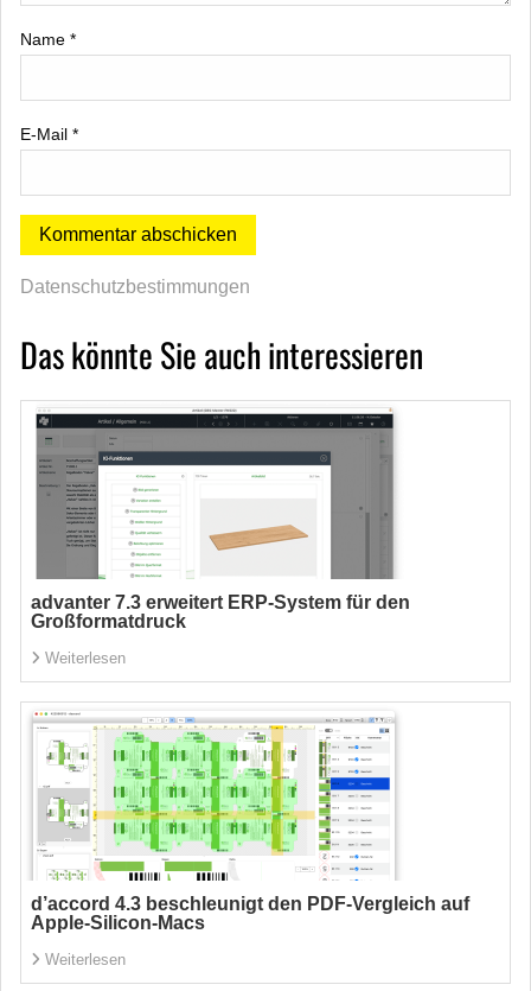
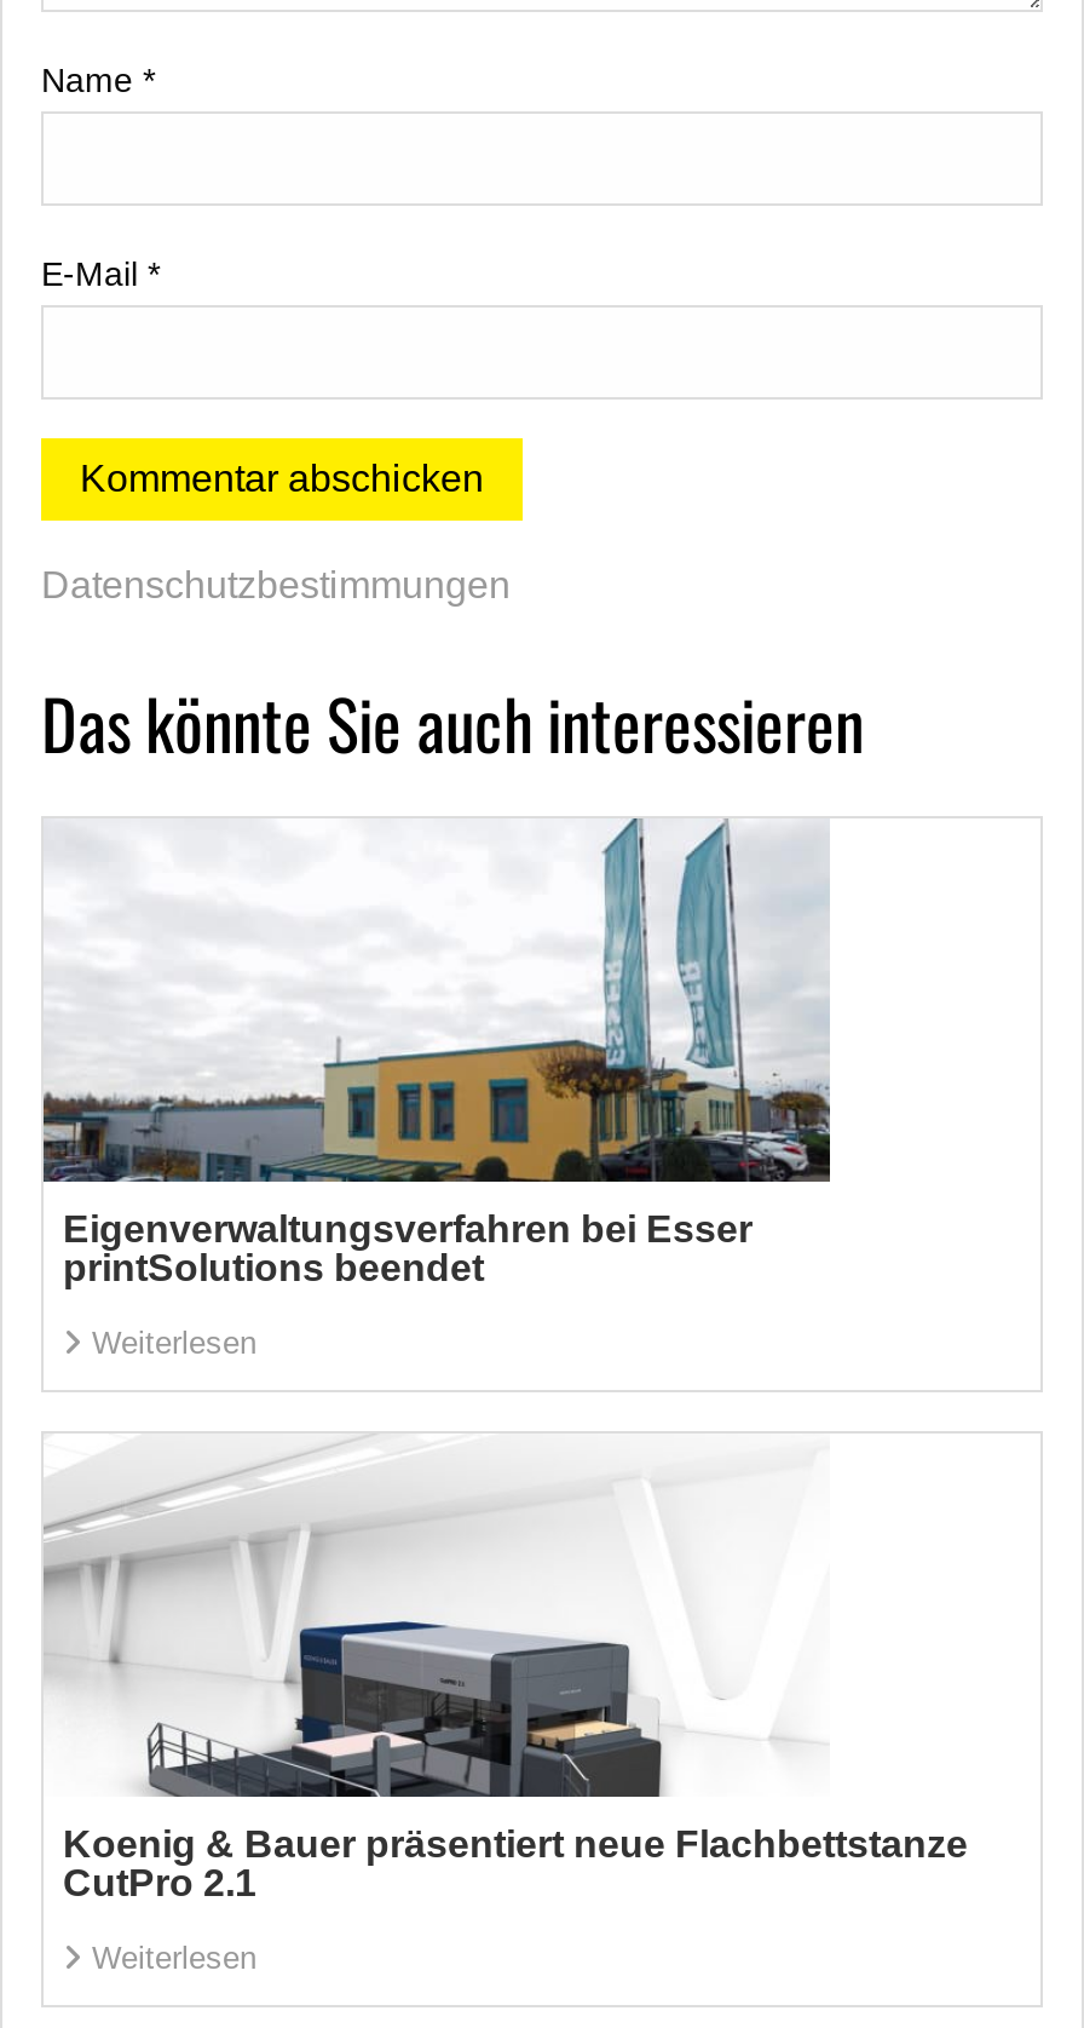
- [image]
- advanter 7.3 erweitert ERP-System für den
- Großformatdruck
+ [image]
+ Eigenverwaltungsverfahren bei Esser
+ printSolutions beendet

- [image]
- d’accord 4.3 beschleunigt den PDF-Vergleich auf
- Apple-Silicon-Macs
+ [image]
+ Koenig & Bauer präsentiert neue Flachbettstanze
+ CutPro 2.1
